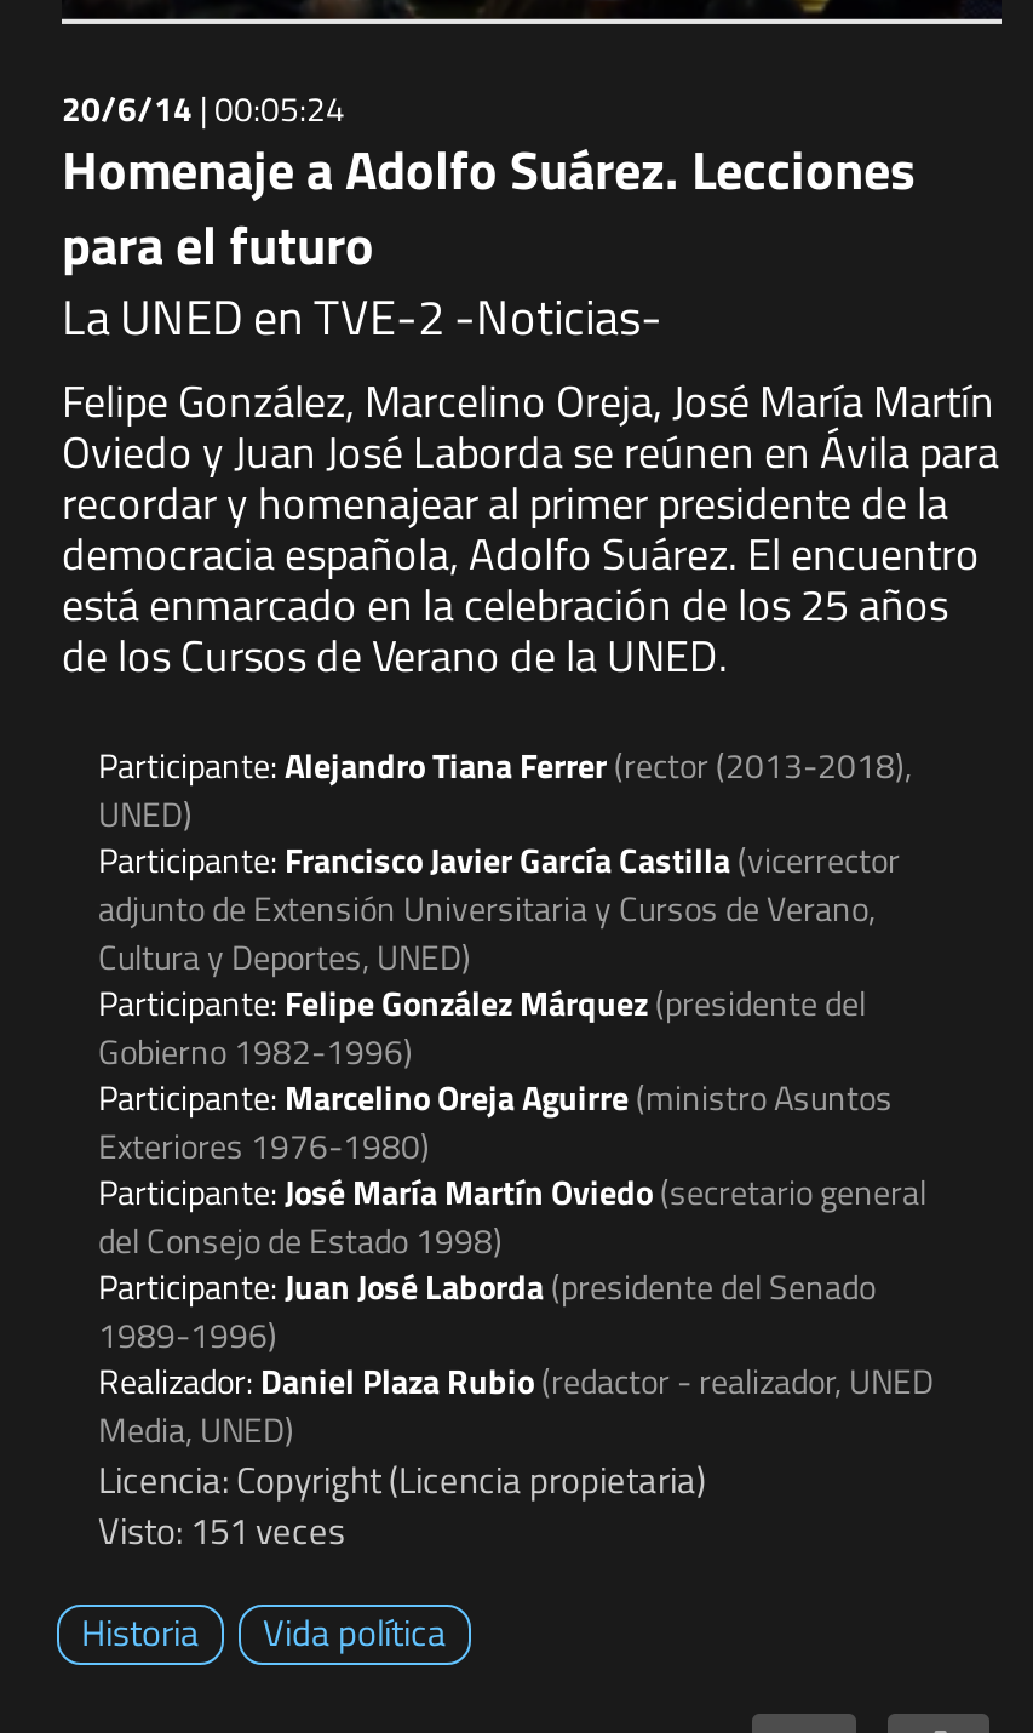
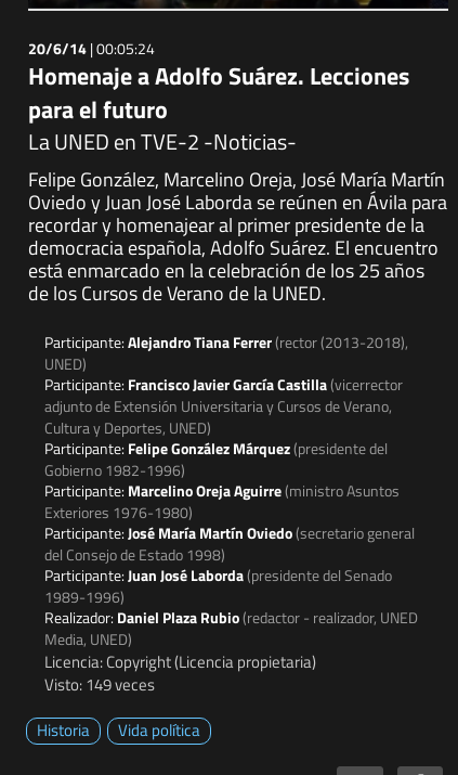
- Visto: 151 veces
+ Visto: 149 veces
